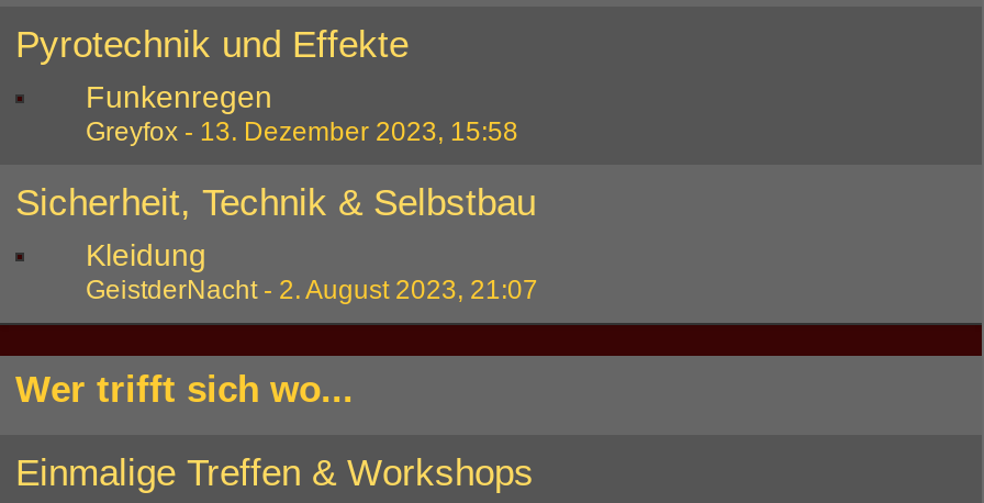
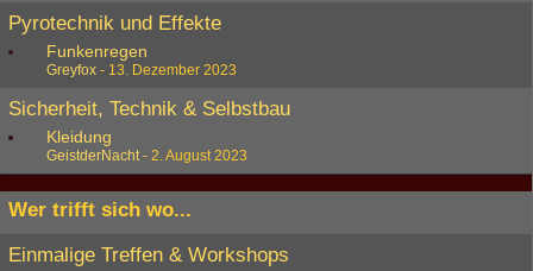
- Greyfox - 13. Dezember 2023, 15:58
+ Greyfox - 13. Dezember 2023

- GeistderNacht - 2. August 2023, 21:07
+ GeistderNacht - 2. August 2023
